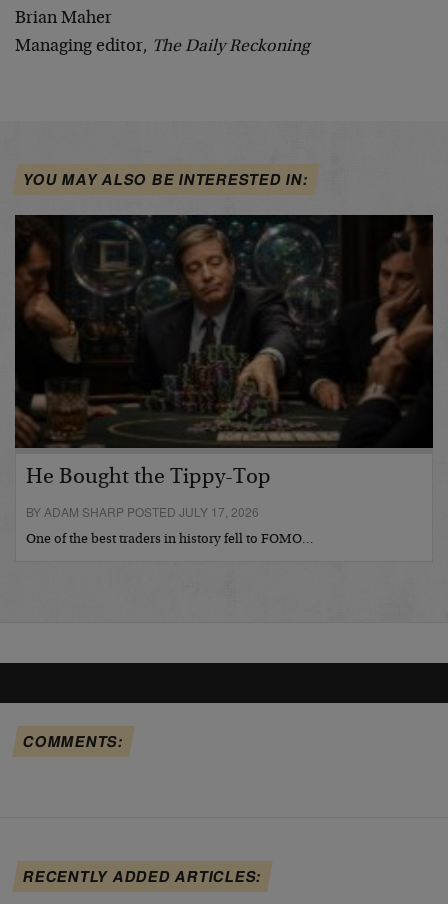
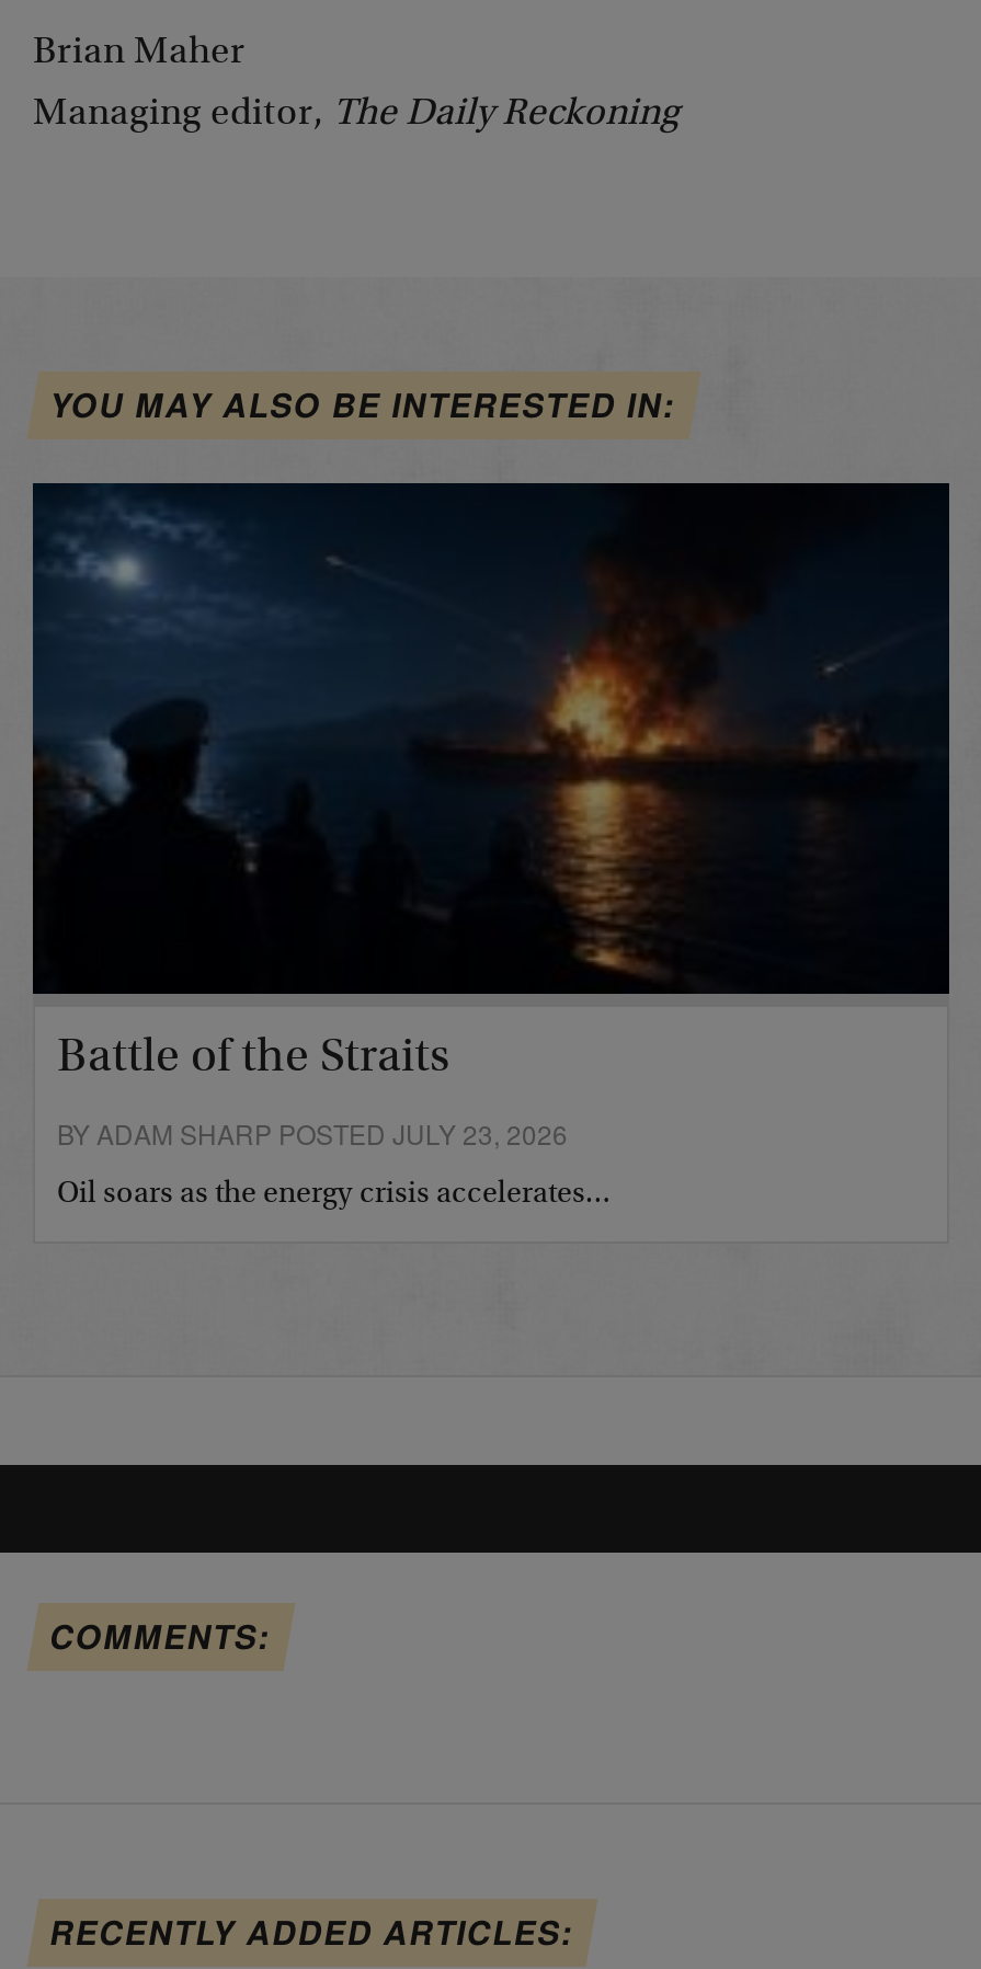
- [image]
- He Bought the Tippy-Top
+ [image]
+ Battle of the Straits

- BY ADAM SHARP POSTED JULY 17, 2026
+ BY ADAM SHARP POSTED JULY 23, 2026

- One of the best traders in history fell to FOMO…
+ Oil soars as the energy crisis accelerates…
